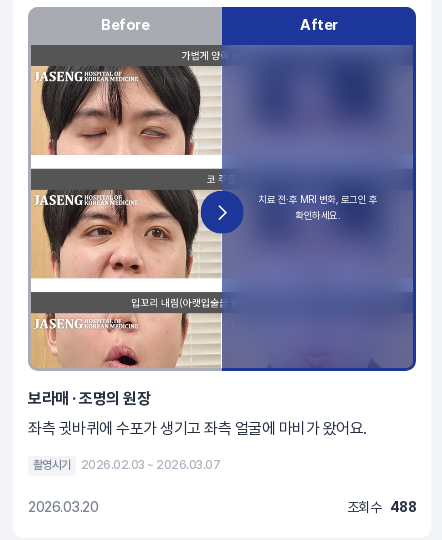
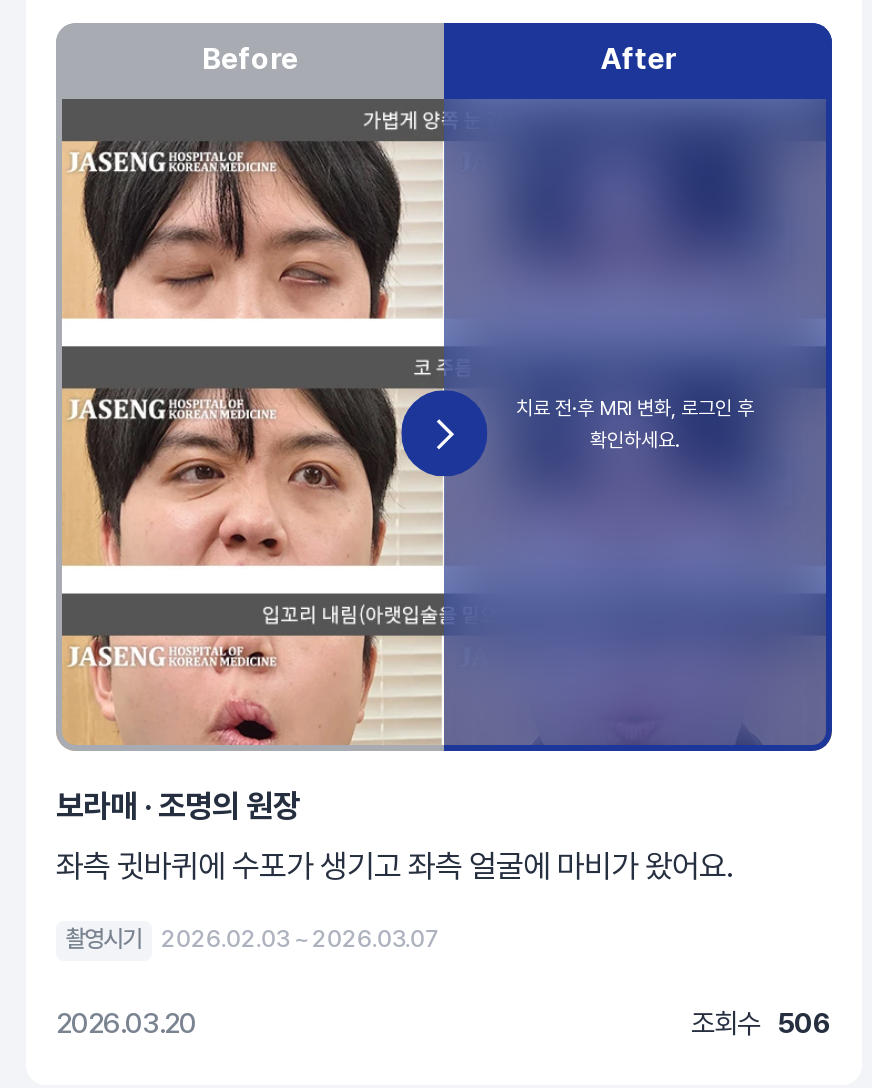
- 조회수 488
+ 조회수 506
